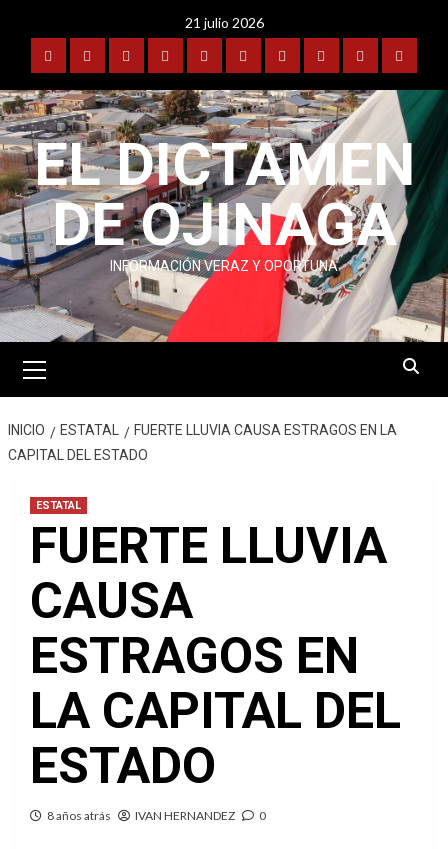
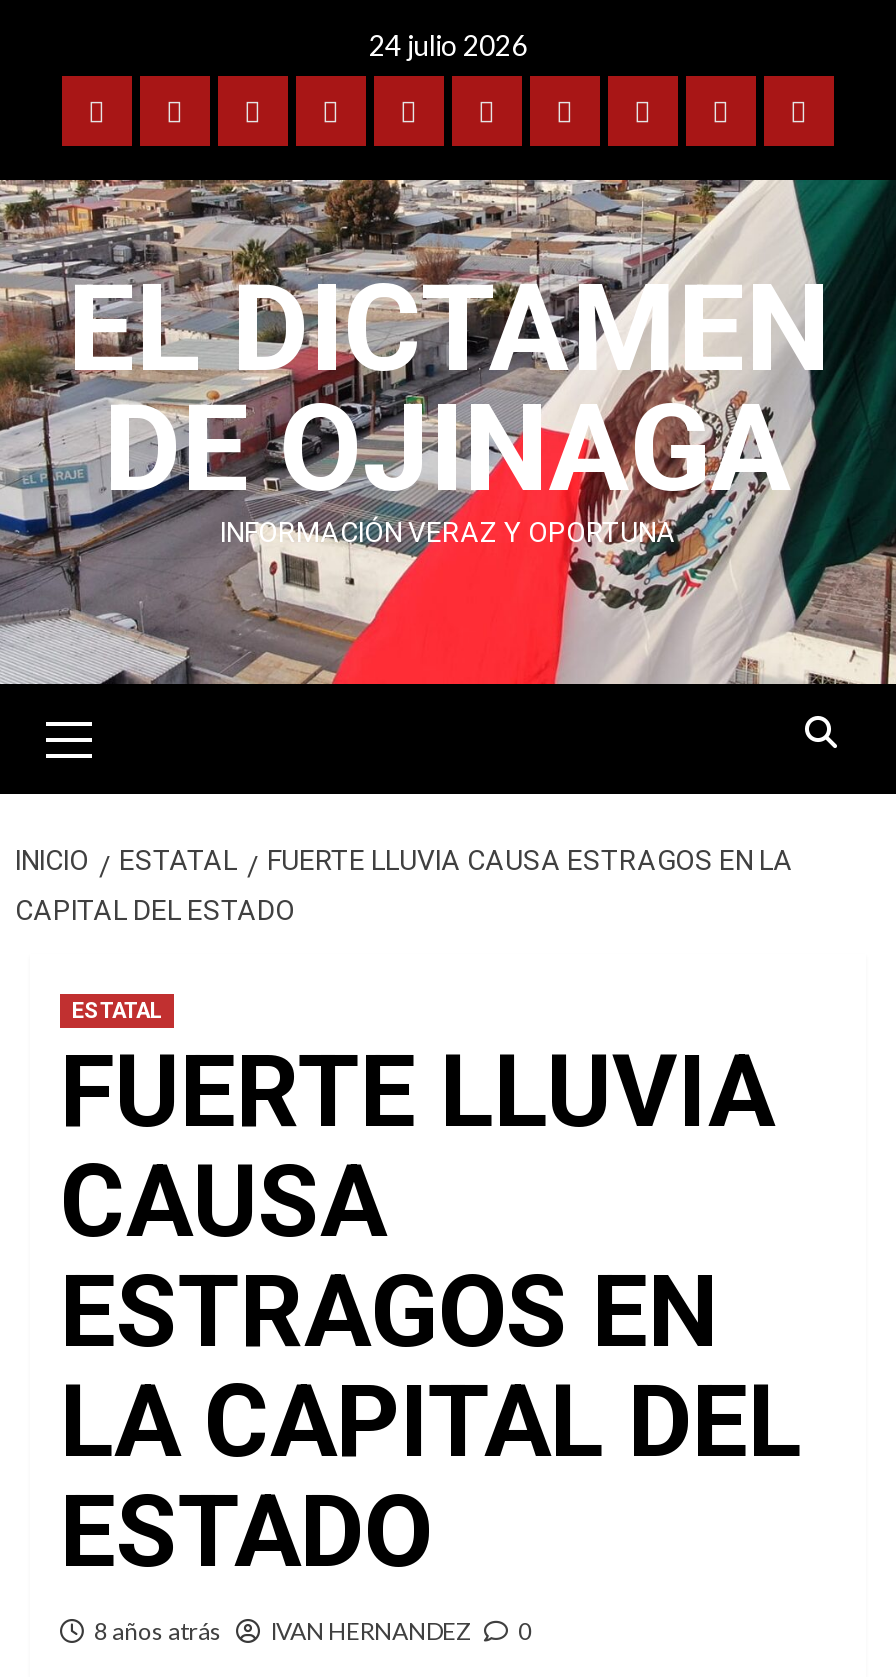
- 21 julio 2026
+ 24 julio 2026
